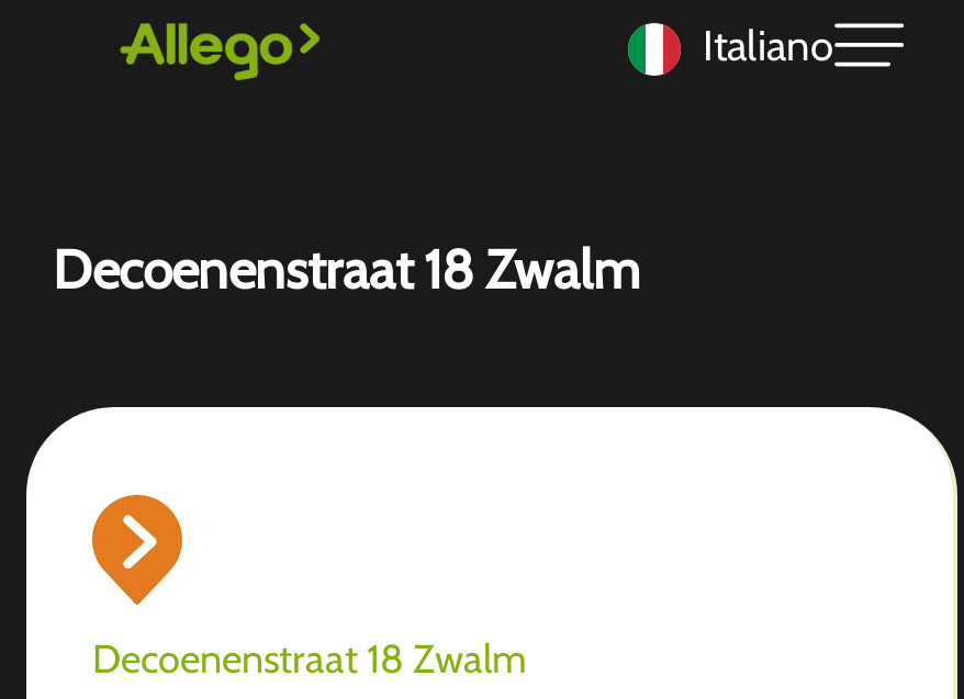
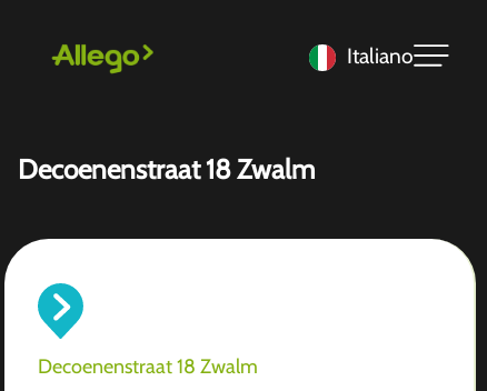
- [image]
+ [image]
